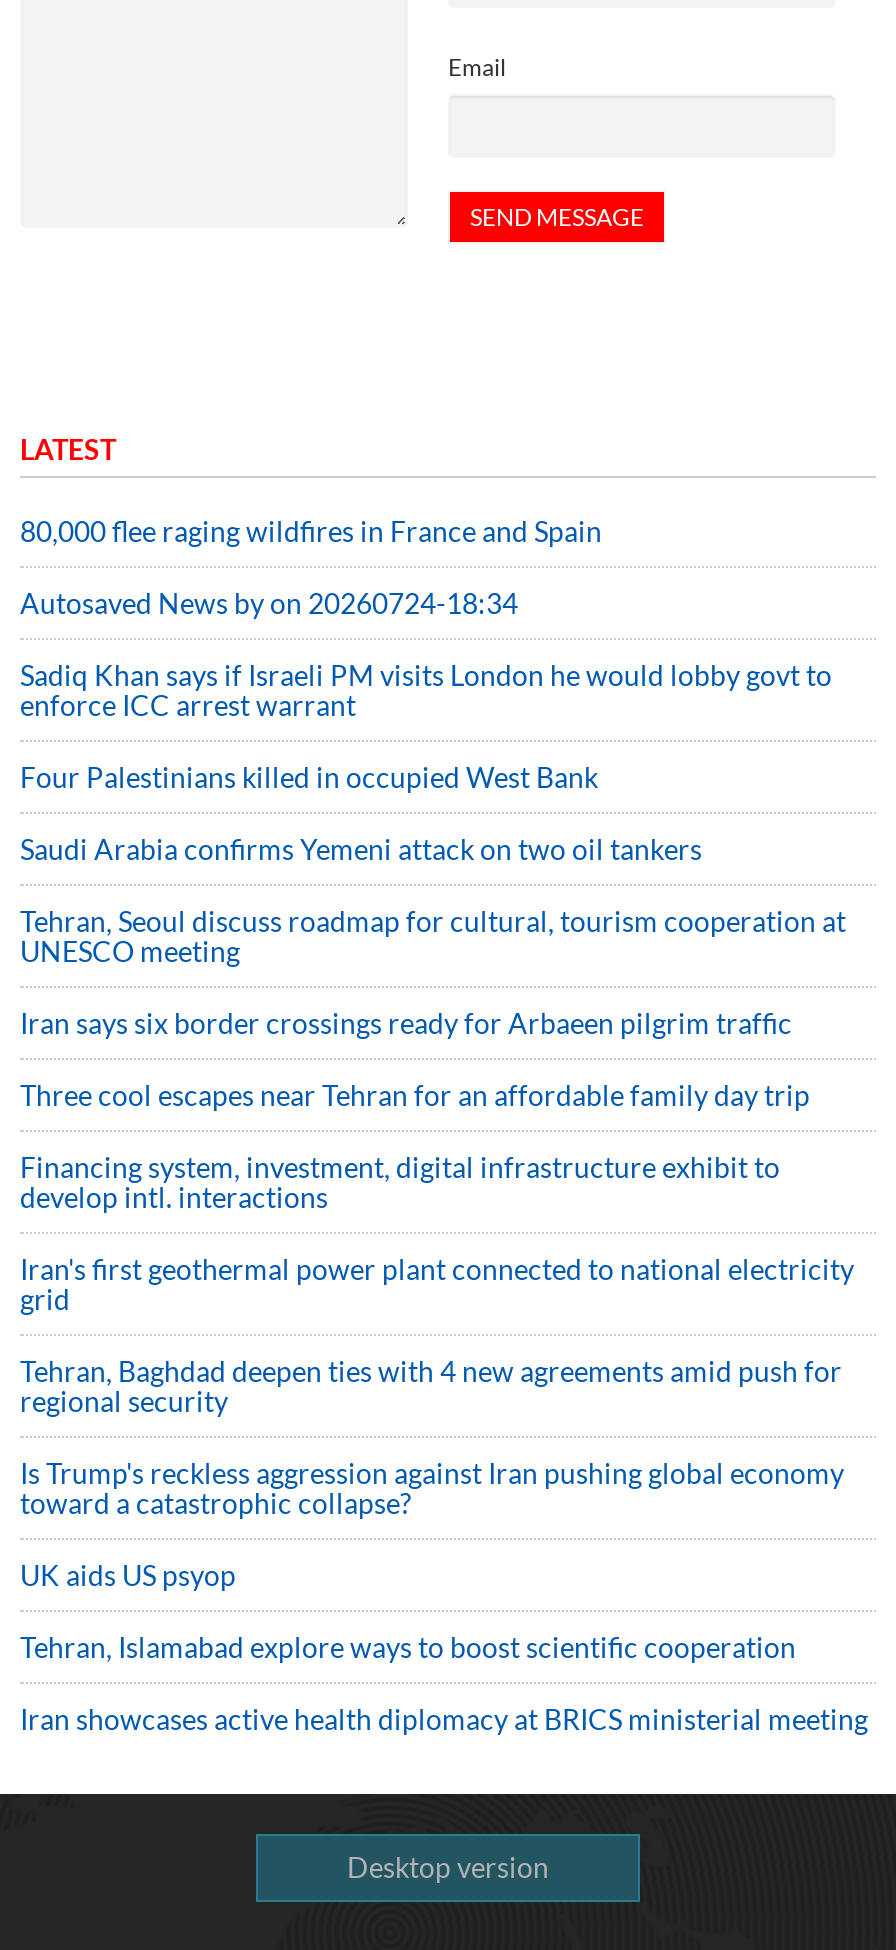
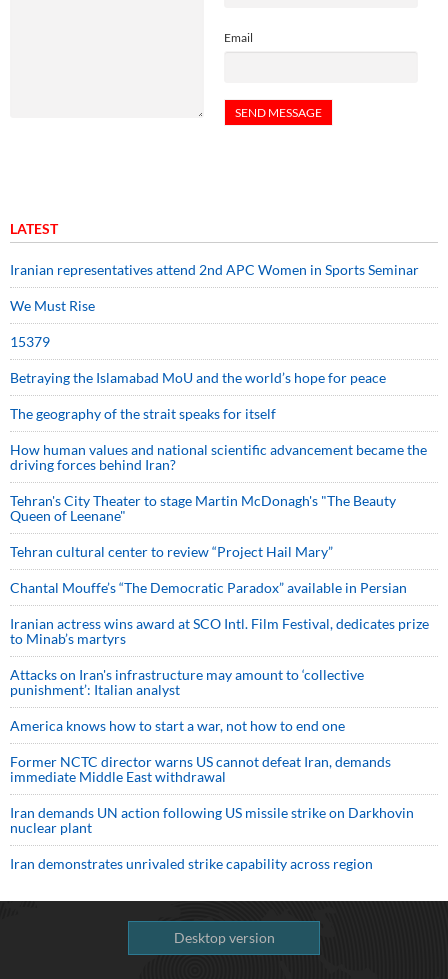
- 80,000 flee raging wildfires in France and Spain
+ Iranian representatives attend 2nd APC Women in Sports Seminar

- Autosaved News by on 20260724-18:34
+ We Must Rise

- Sadiq Khan says if Israeli PM visits London he would lobby govt to
- enforce ICC arrest warrant
+ 15379

- Four Palestinians killed in occupied West Bank
+ Betraying the Islamabad MoU and the world’s hope for peace

- Saudi Arabia confirms Yemeni attack on two oil tankers
+ The geography of the strait speaks for itself

- Tehran, Seoul discuss roadmap for cultural, tourism cooperation at
- UNESCO meeting
+ How human values and national scientific advancement became the
+ driving forces behind Iran?

- Iran says six border crossings ready for Arbaeen pilgrim traffic
+ Tehran's City Theater to stage Martin McDonagh's "The Beauty
+ Queen of Leenane"

- Three cool escapes near Tehran for an affordable family day trip
+ Tehran cultural center to review “Project Hail Mary”

- Financing system, investment, digital infrastructure exhibit to
- develop intl. interactions
+ Chantal Mouffe’s “The Democratic Paradox” available in Persian

- Iran's first geothermal power plant connected to national electricity
- grid
+ Iranian actress wins award at SCO Intl. Film Festival, dedicates prize
+ to Minab’s martyrs

- Tehran, Baghdad deepen ties with 4 new agreements amid push for
- regional security
+ Attacks on Iran's infrastructure may amount to ‘collective
+ punishment’: Italian analyst

- Is Trump's reckless aggression against Iran pushing global economy
- toward a catastrophic collapse?
+ America knows how to start a war, not how to end one

- UK aids US psyop
+ Former NCTC director warns US cannot defeat Iran, demands
+ immediate Middle East withdrawal

- Tehran, Islamabad explore ways to boost scientific cooperation
+ Iran demands UN action following US missile strike on Darkhovin
+ nuclear plant

- Iran showcases active health diplomacy at BRICS ministerial meeting
+ Iran demonstrates unrivaled strike capability across region
